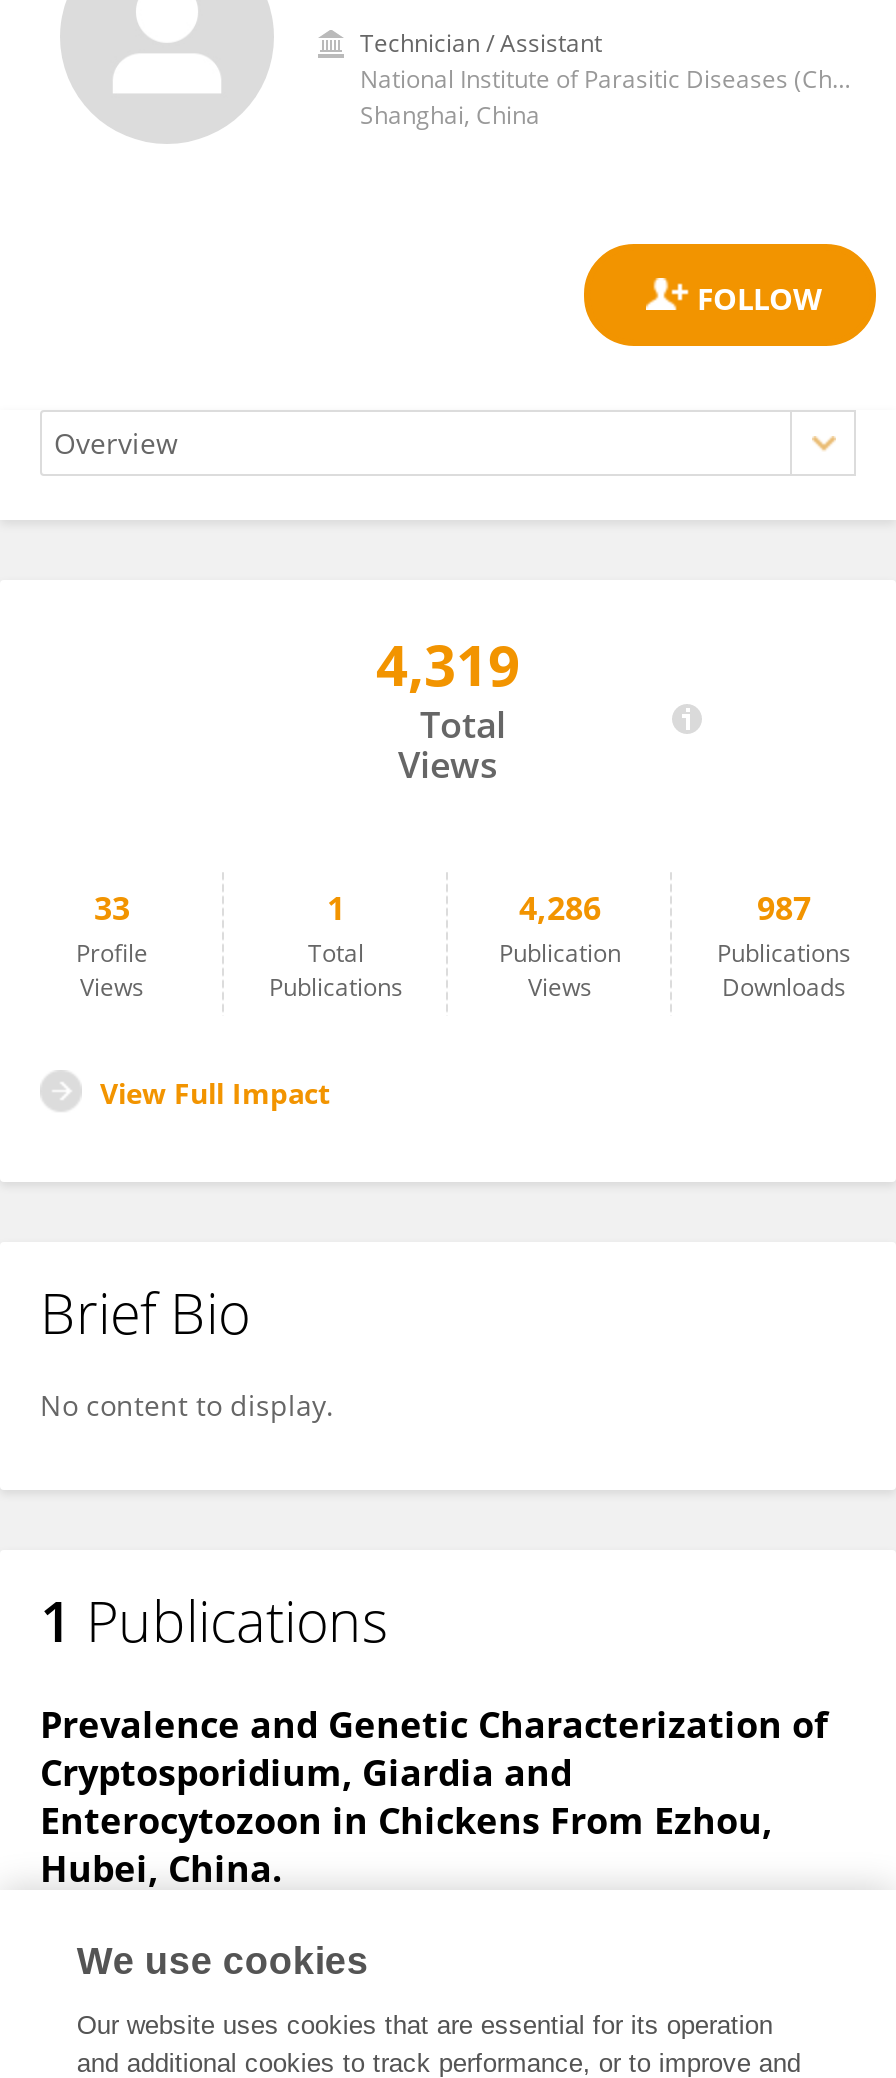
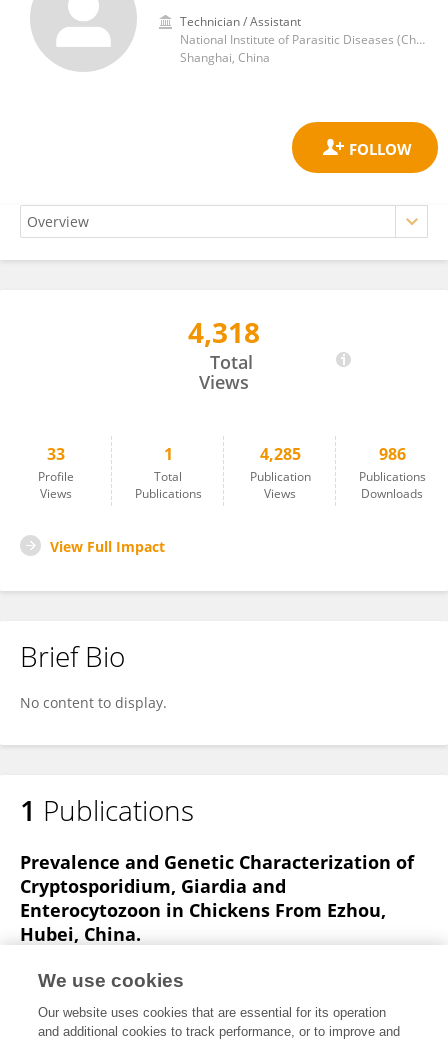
- 4,319
+ 4,318

- 4,286
+ 4,285

- 987
+ 986
